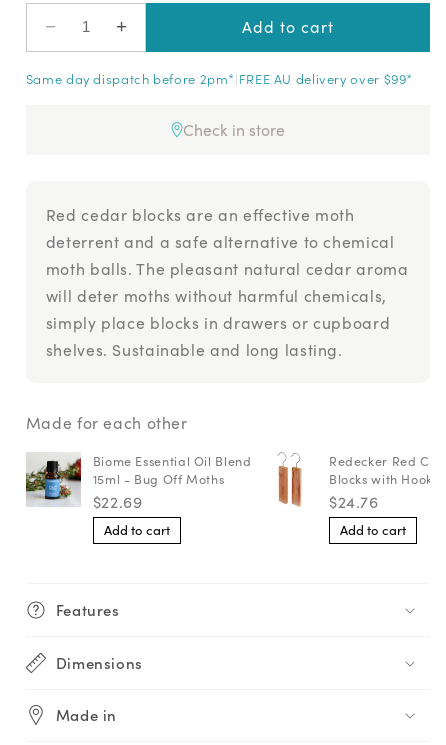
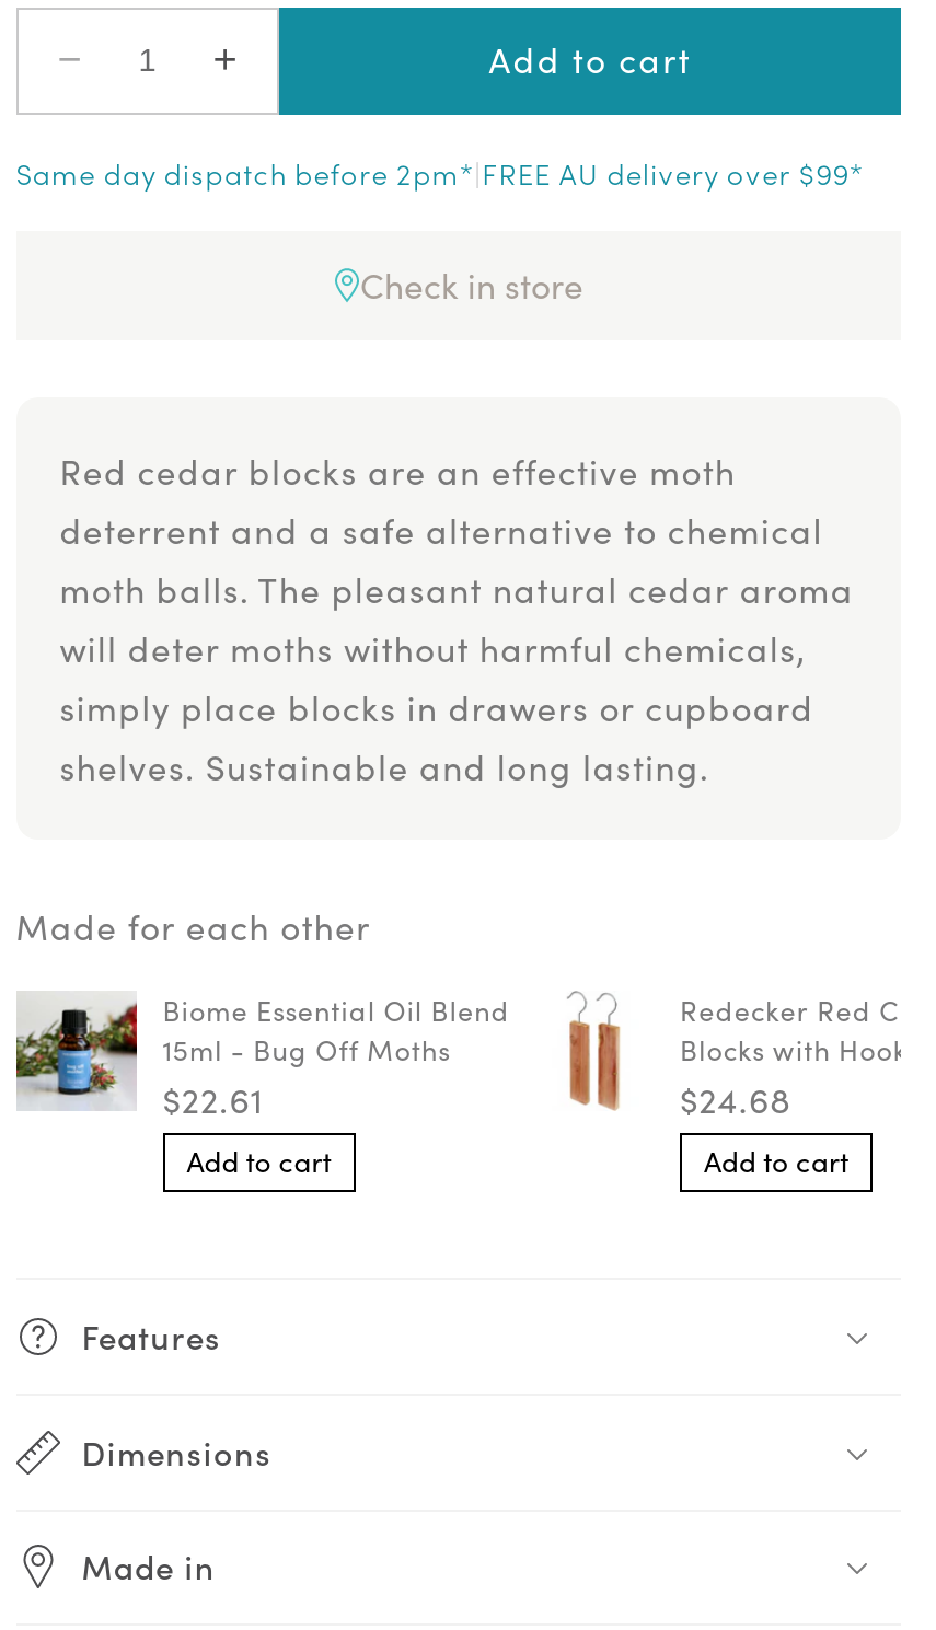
- $22.69
+ $22.61

- $24.76
+ $24.68
